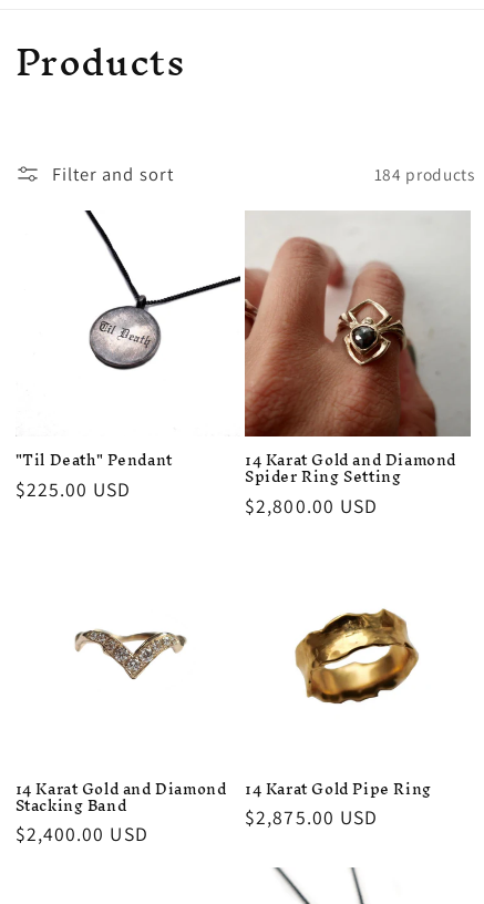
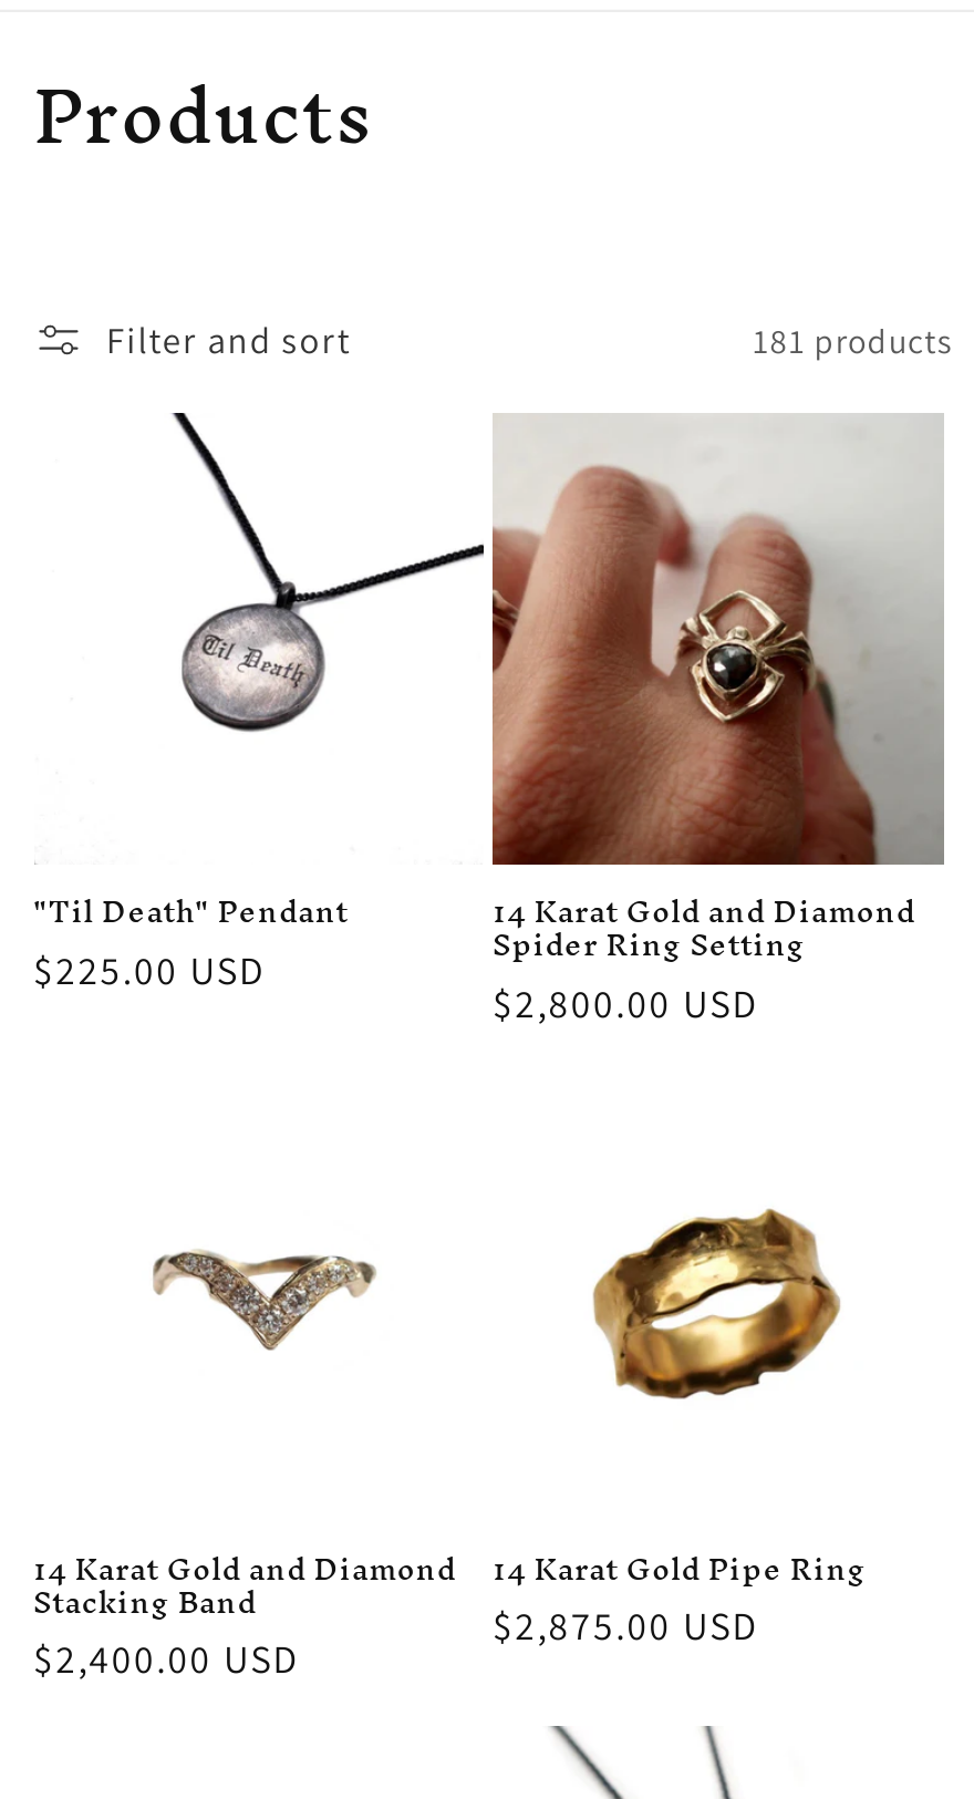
- 184 products
+ 181 products
